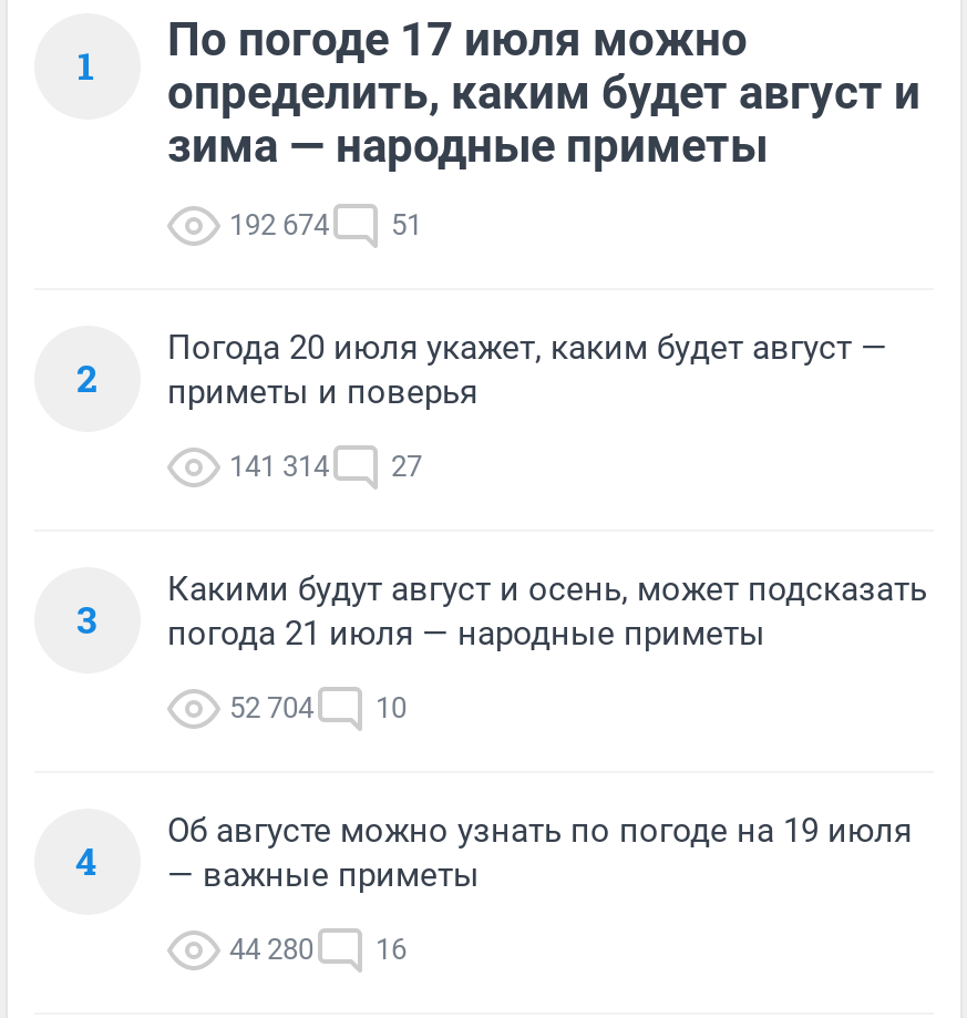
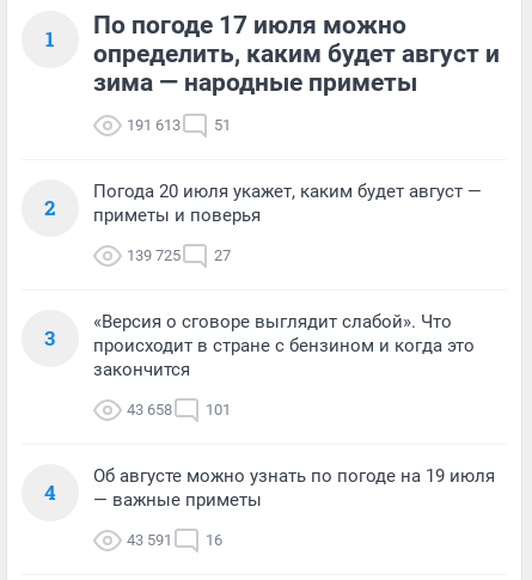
- 192 674 51
+ 191 613 51

- 141 314 27
+ 139 725 27

- Какими будут август и осень, может подсказать
- погода 21 июля — народные приметы
+ «Версия о сговоре выглядит слабой». Что
+ происходит в стране с бензином и когда это
+ закончится

- 52 704
- 10
+ 43 658
+ 101

- 44 280 16
+ 43 591 16
